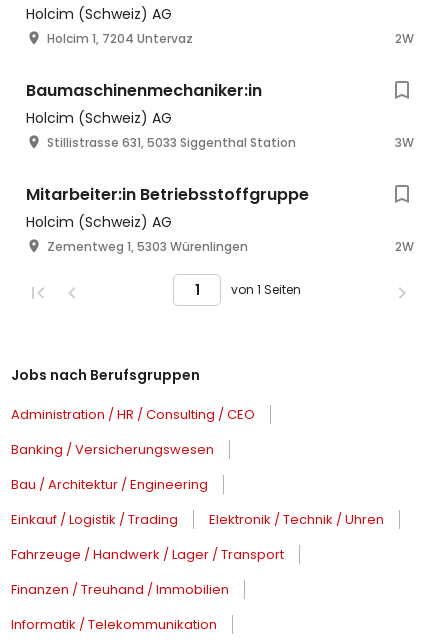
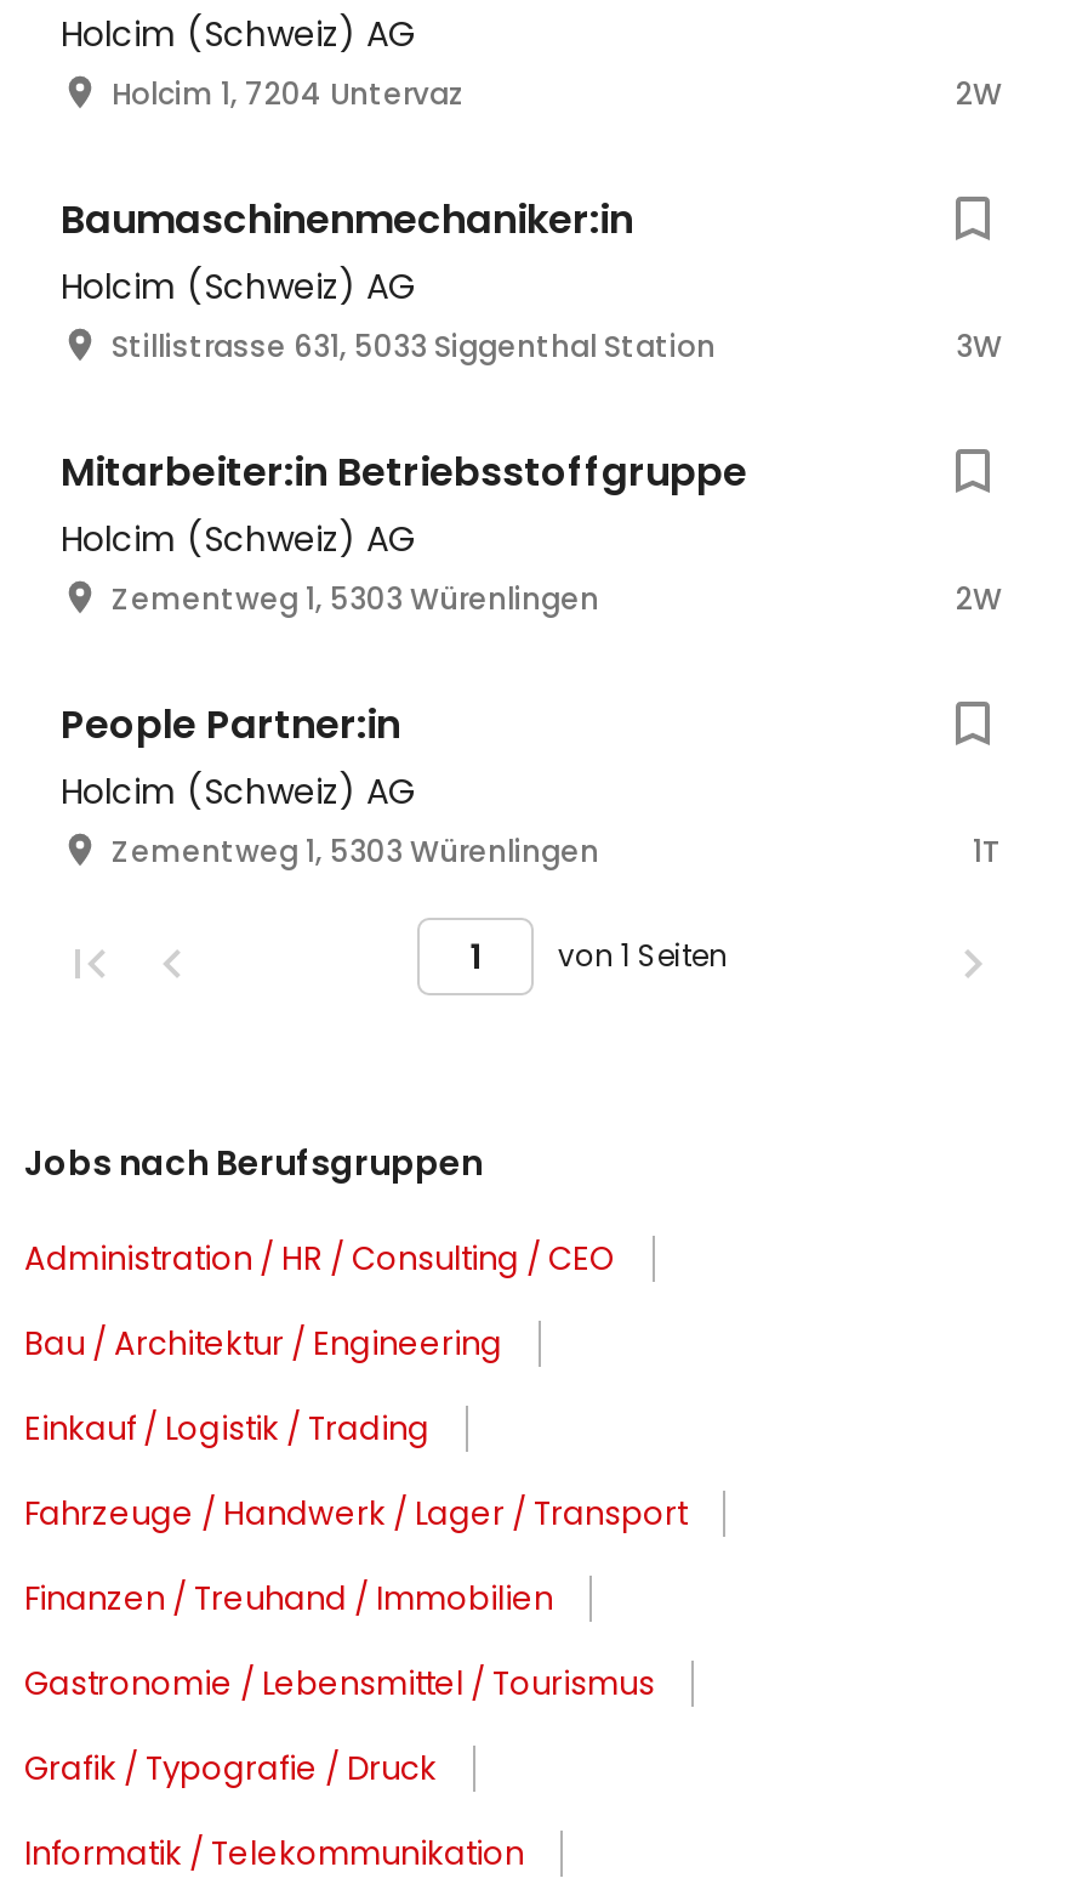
+ People Partner:in
+ Holcim (Schweiz) AG
+ Zementweg 1, 5303 Würenlingen
+ 1T

- Banking / Versicherungswesen

- Elektronik / Technik / Uhren

+ Gastronomie / Lebensmittel / Tourismus
+ Grafik / Typografie / Druck
